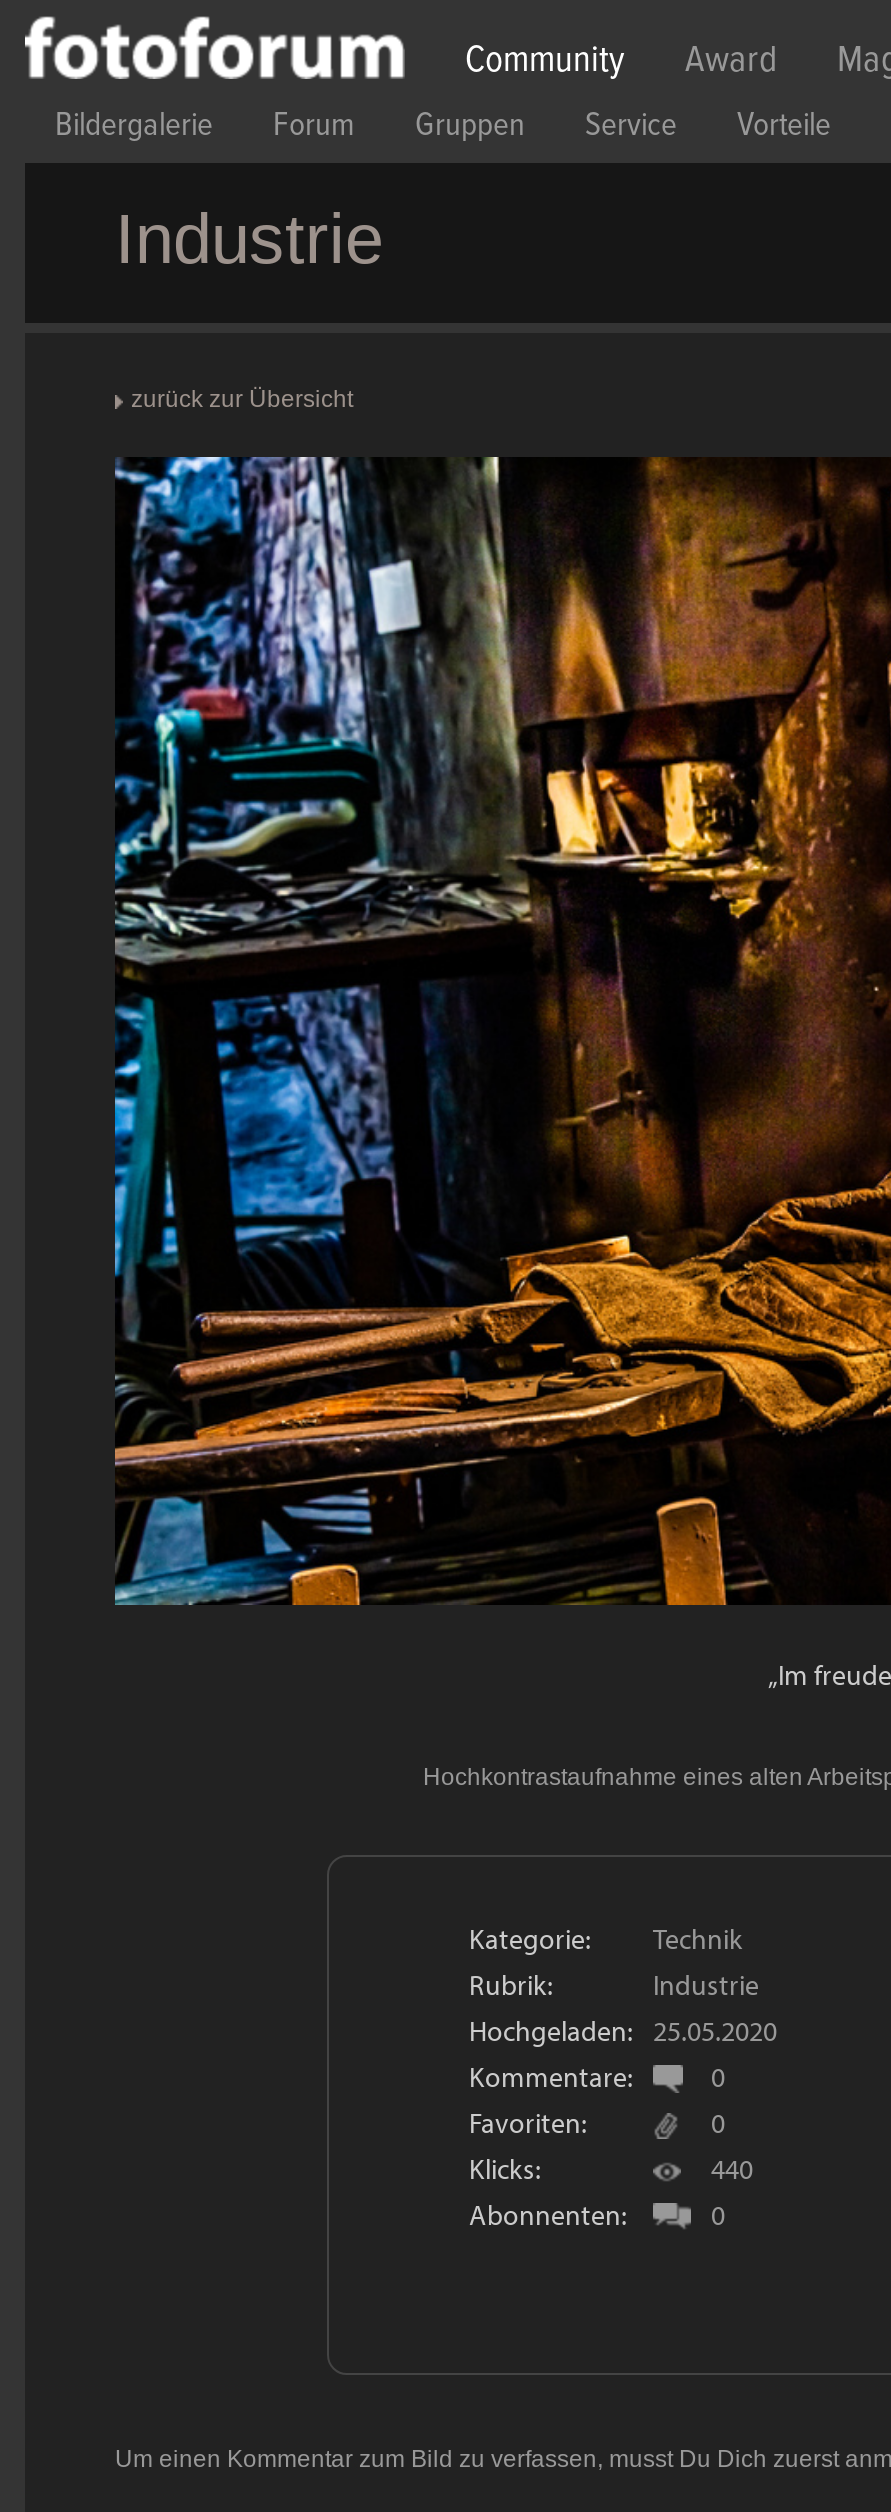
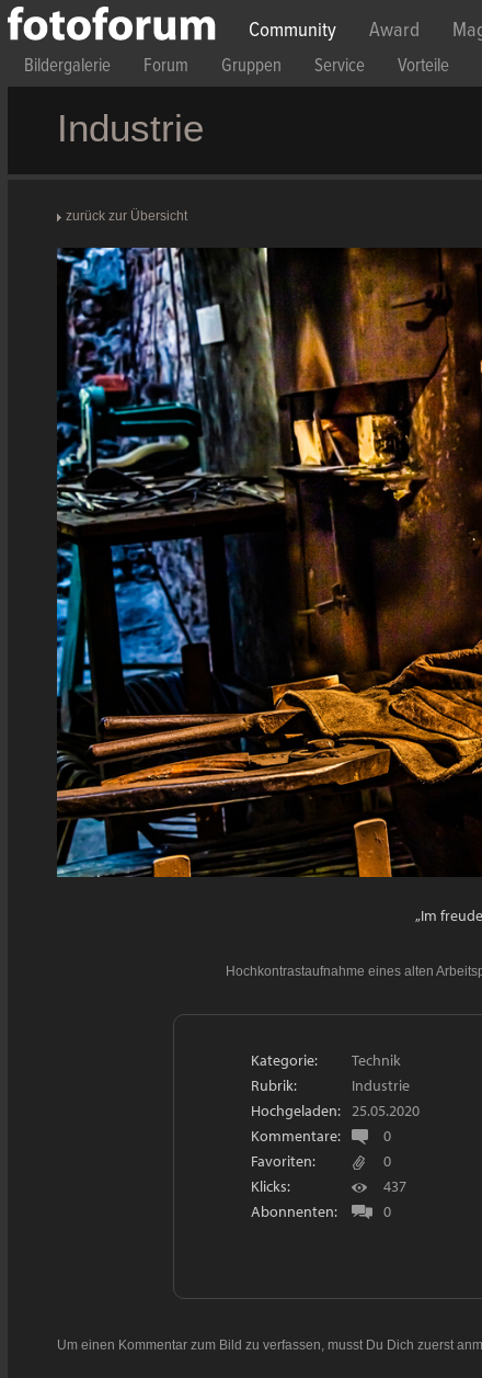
- 440
+ 437
